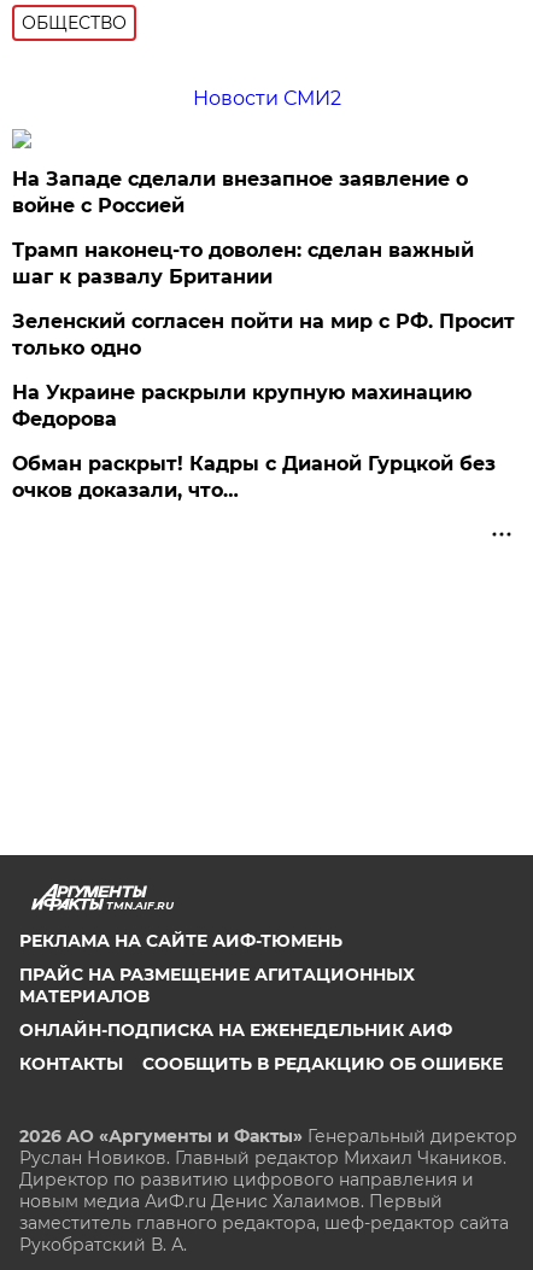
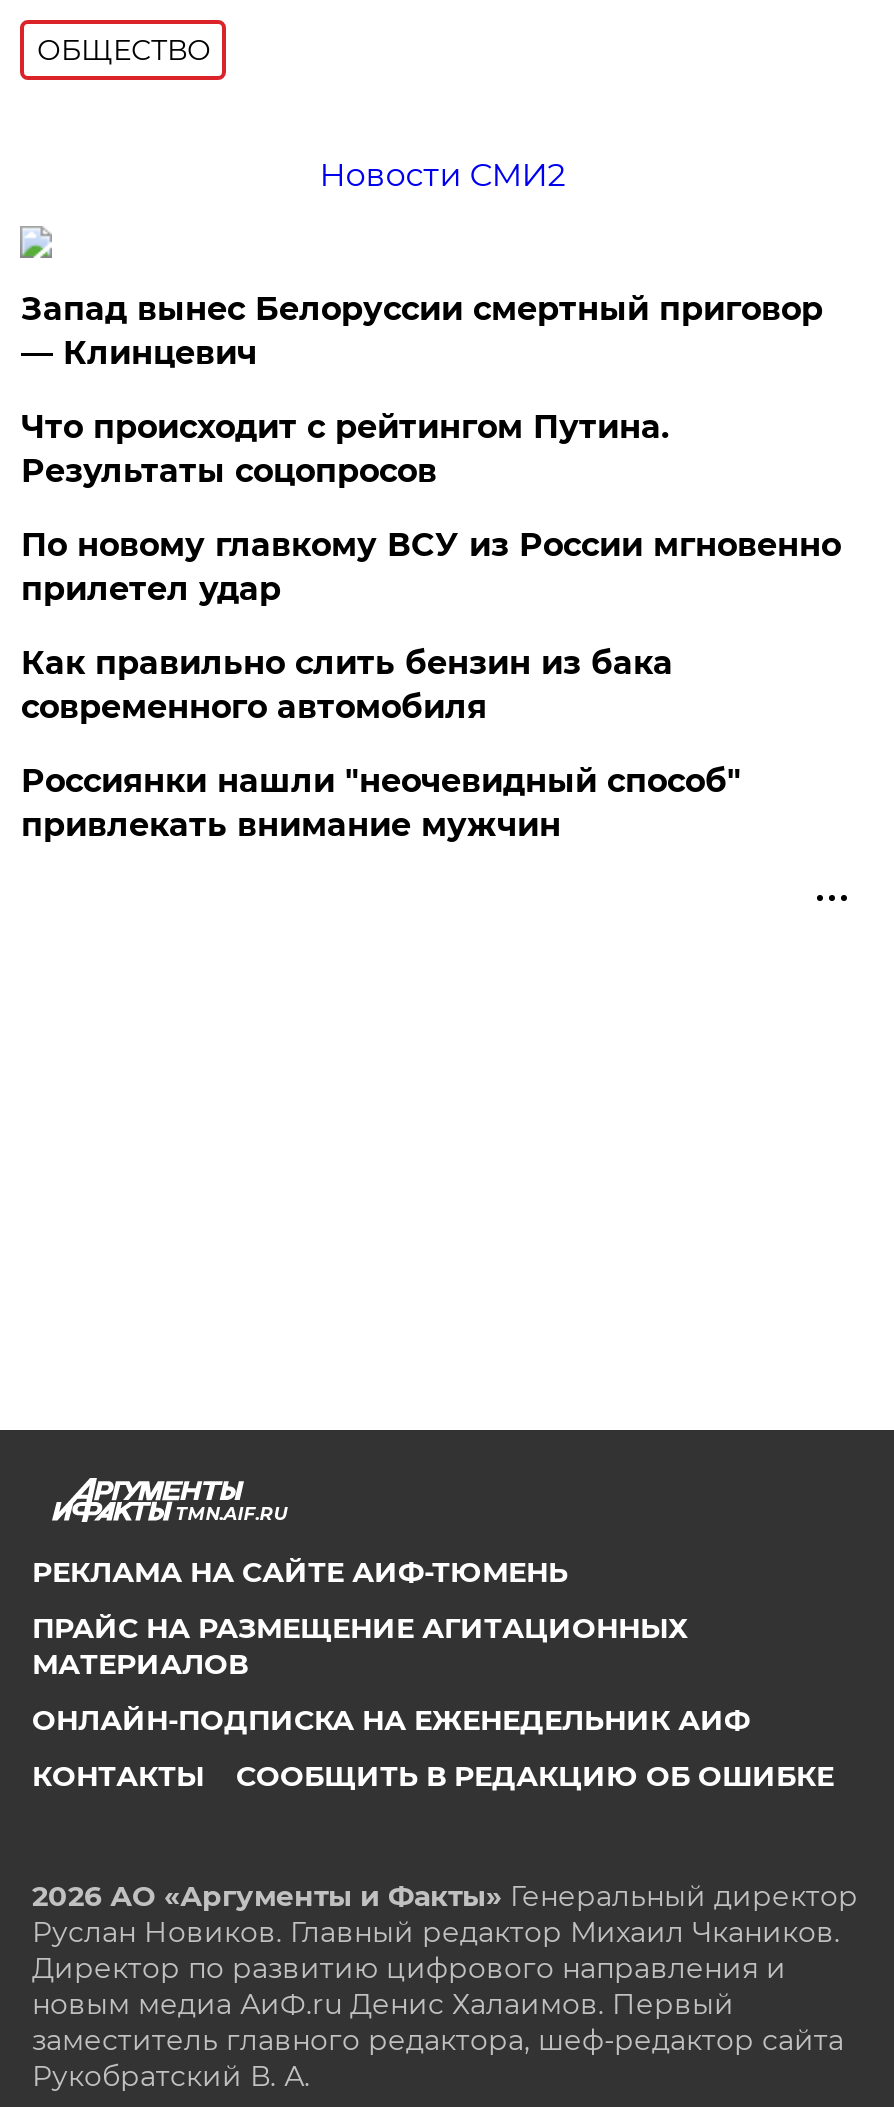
- На Западе сделали внезапное заявление о
- войне с Россией
+ Запад вынес Белоруссии смертный приговор
+ — Клинцевич

- Трамп наконец-то доволен: сделан важный
- шаг к развалу Британии
+ Что происходит с рейтингом Путина.
+ Результаты соцопросов

- Зеленский согласен пойти на мир с РФ. Просит
- только одно
+ По новому главкому ВСУ из России мгновенно
+ прилетел удар

- На Украине раскрыли крупную махинацию
- Федорова
+ Как правильно слить бензин из бака
+ современного автомобиля

- Обман раскрыт! Кадры с Дианой Гурцкой без
- очков доказали, что…
+ Россиянки нашли "неочевидный способ"
+ привлекать внимание мужчин
